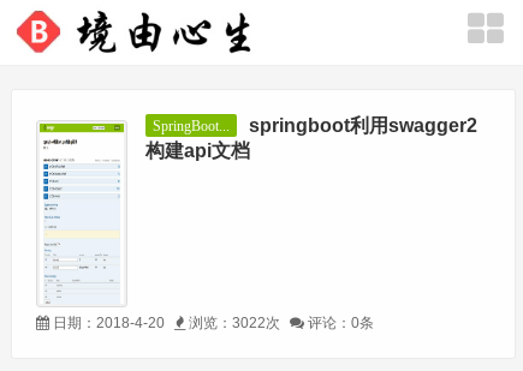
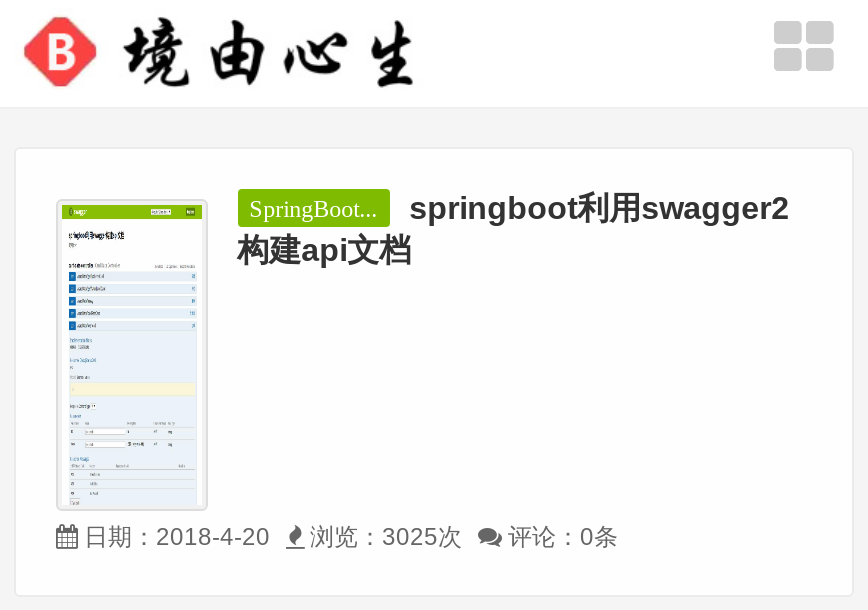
- 浏览：3022次
+ 浏览：3025次
